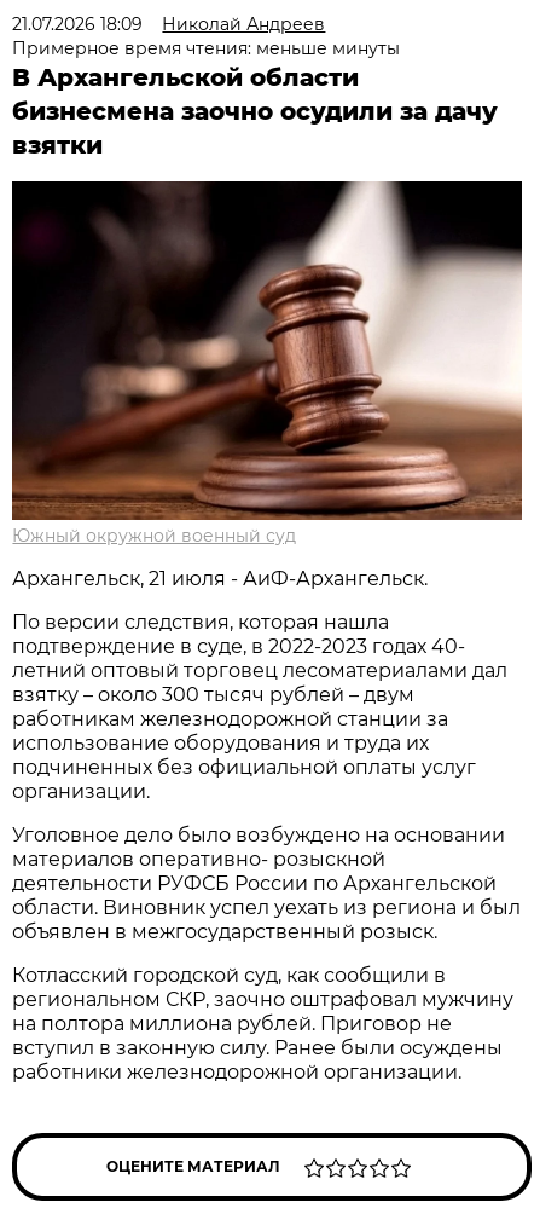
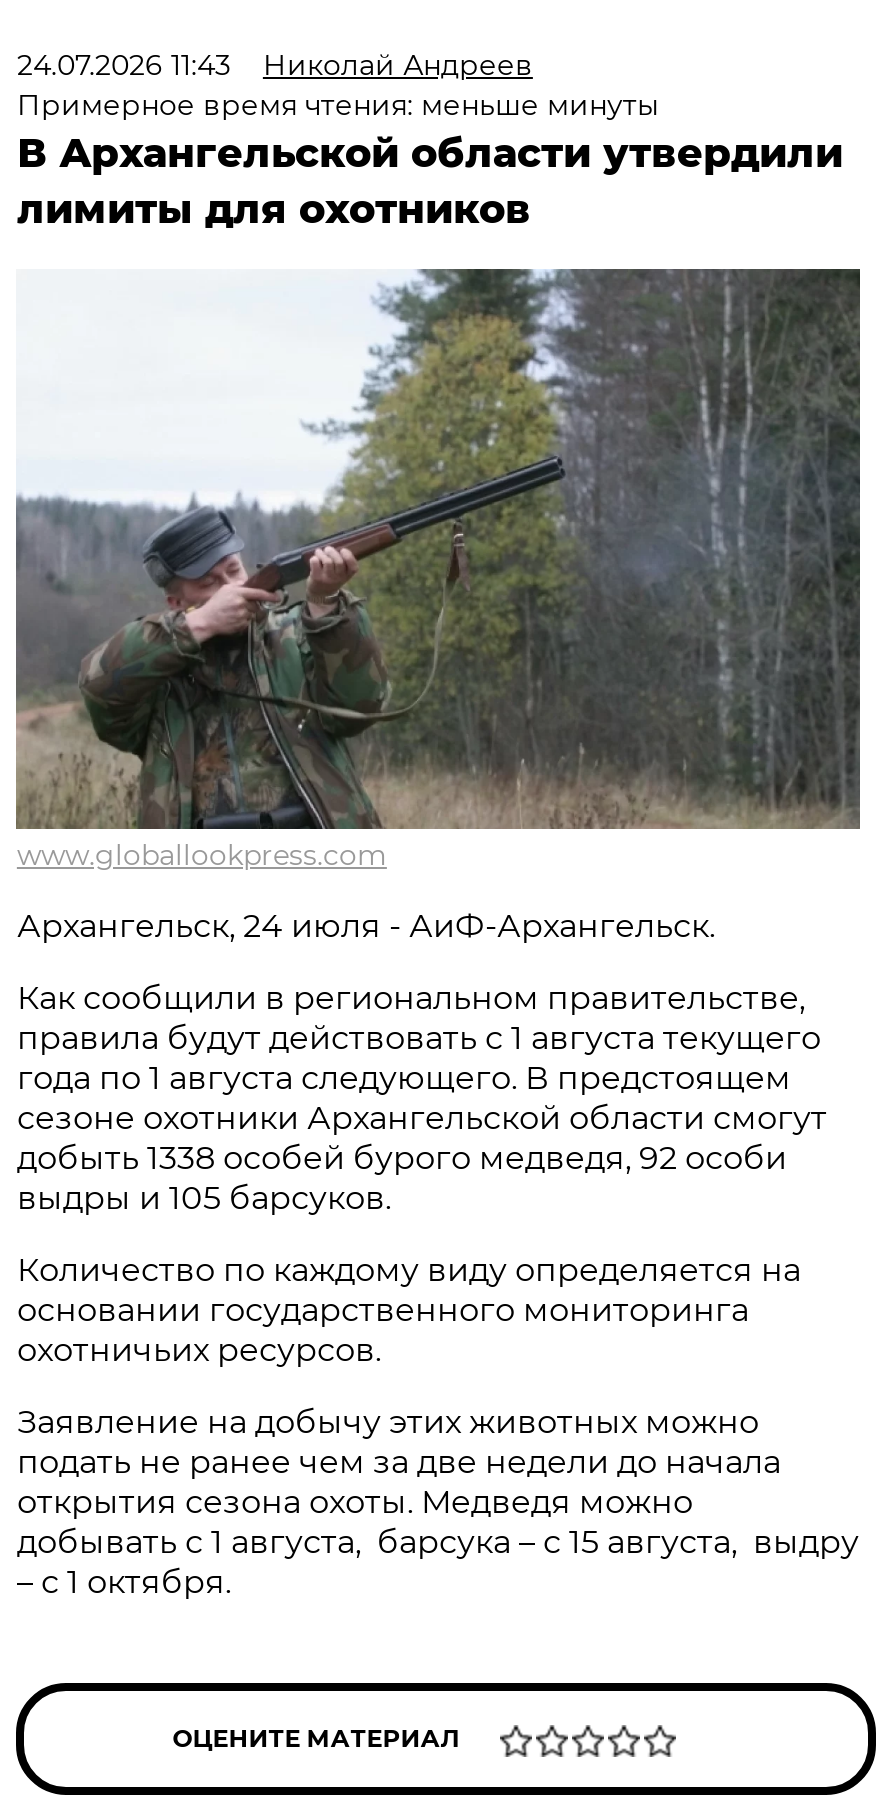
- 21.07.2026 18:09 Николай Андреев
+ 24.07.2026 11:43 Николай Андреев

- В Архангельской области
- бизнесмена заочно осудили за дачу
- взятки
+ В Архангельской области утвердили
+ лимиты для охотников

- [image]
- Южный окружной военный суд
+ [image]
+ www.globallookpress.com

- Архангельск, 21 июля - АиФ-Архангельск.
+ Архангельск, 24 июля - АиФ-Архангельск.

- По версии следствия, которая нашла
- подтверждение в суде, в 2022-2023 годах 40-
- летний оптовый торговец лесоматериалами дал
- взятку – около 300 тысяч рублей – двум
- работникам железнодорожной станции за
- использование оборудования и труда их
- подчиненных без официальной оплаты услуг
- организации.
+ Как сообщили в региональном правительстве,
+ правила будут действовать с 1 августа текущего
+ года по 1 августа следующего. В предстоящем
+ сезоне охотники Архангельской области смогут
+ добыть 1338 особей бурого медведя, 92 особи
+ выдры и 105 барсуков.

- Уголовное дело было возбуждено на основании
- материалов оперативно- розыскной
- деятельности РУФСБ России по Архангельской
- области. Виновник успел уехать из региона и был
- объявлен в межгосударственный розыск.
+ Количество по каждому виду определяется на
+ основании государственного мониторинга
+ охотничьих ресурсов.

- Котласский городской суд, как сообщили в
- региональном СКР, заочно оштрафовал мужчину
- на полтора миллиона рублей. Приговор не
- вступил в законную силу. Ранее были осуждены
- работники железнодорожной организации.
+ Заявление на добычу этих животных можно
+ подать не ранее чем за две недели до начала
+ открытия сезона охоты. Медведя можно
+ добывать с 1 августа, барсука – с 15 августа, выдру
+ – с 1 октября.
